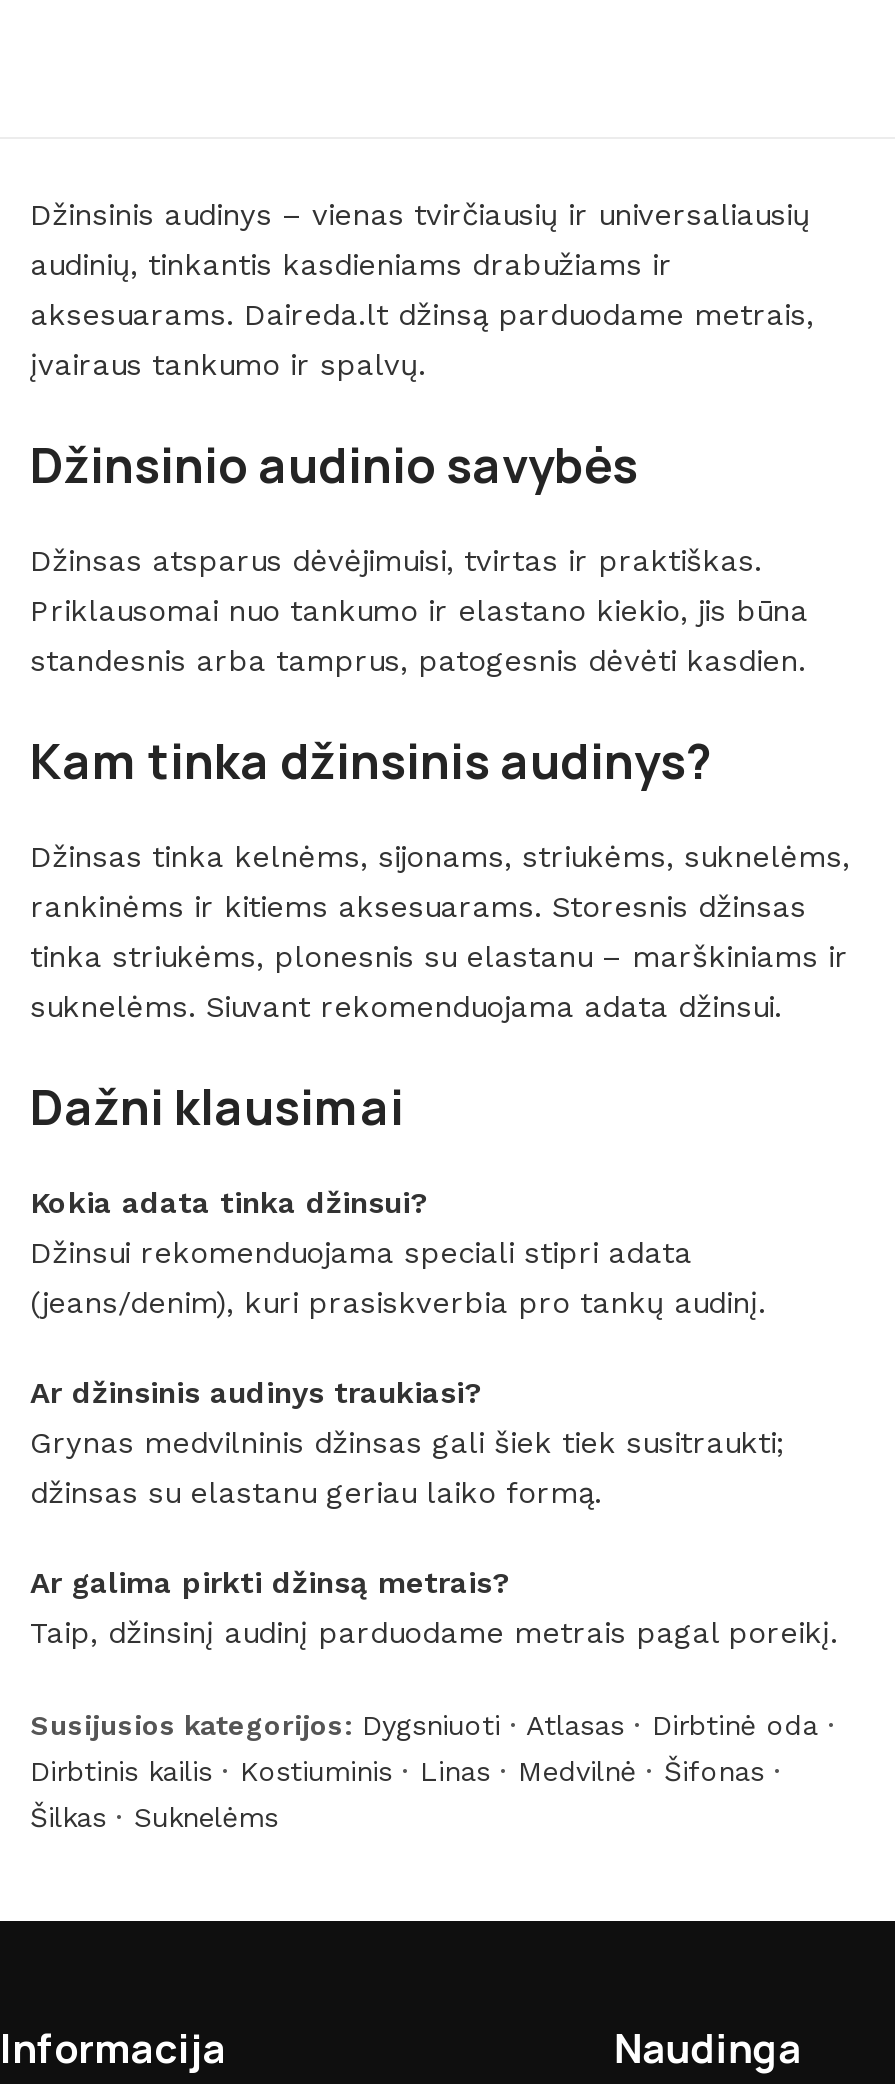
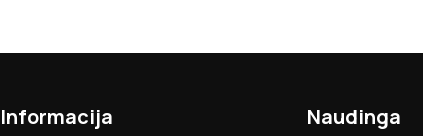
- Džinsinis audinys – vienas tvirčiausių ir universaliausių
- audinių, tinkantis kasdieniams drabužiams ir
- aksesuarams. Daireda.lt džinsą parduodame metrais,
- įvairaus tankumo ir spalvų.
- Džinsinio audinio savybės
- Džinsas atsparus dėvėjimuisi, tvirtas ir praktiškas.
- Priklausomai nuo tankumo ir elastano kiekio, jis būna
- standesnis arba tamprus, patogesnis dėvėti kasdien.
- Kam tinka džinsinis audinys?
- Džinsas tinka kelnėms, sijonams, striukėms, suknelėms,
- rankinėms ir kitiems aksesuarams. Storesnis džinsas
- tinka striukėms, plonesnis su elastanu – marškiniams ir
- suknelėms. Siuvant rekomenduojama adata džinsui.
- Dažni klausimai
- Kokia adata tinka džinsui?
- Džinsui rekomenduojama speciali stipri adata
- (jeans/denim), kuri prasiskverbia pro tankų audinį.
- Ar džinsinis audinys traukiasi?
- Grynas medvilninis džinsas gali šiek tiek susitraukti;
- džinsas su elastanu geriau laiko formą.
- Ar galima pirkti džinsą metrais?
- Taip, džinsinį audinį parduodame metrais pagal poreikį.
- Susijusios kategorijos: Dygsniuoti · Atlasas · Dirbtinė oda ·
- Dirbtinis kailis · Kostiuminis · Linas · Medvilnė · Šifonas ·
- Šilkas · Suknelėms
